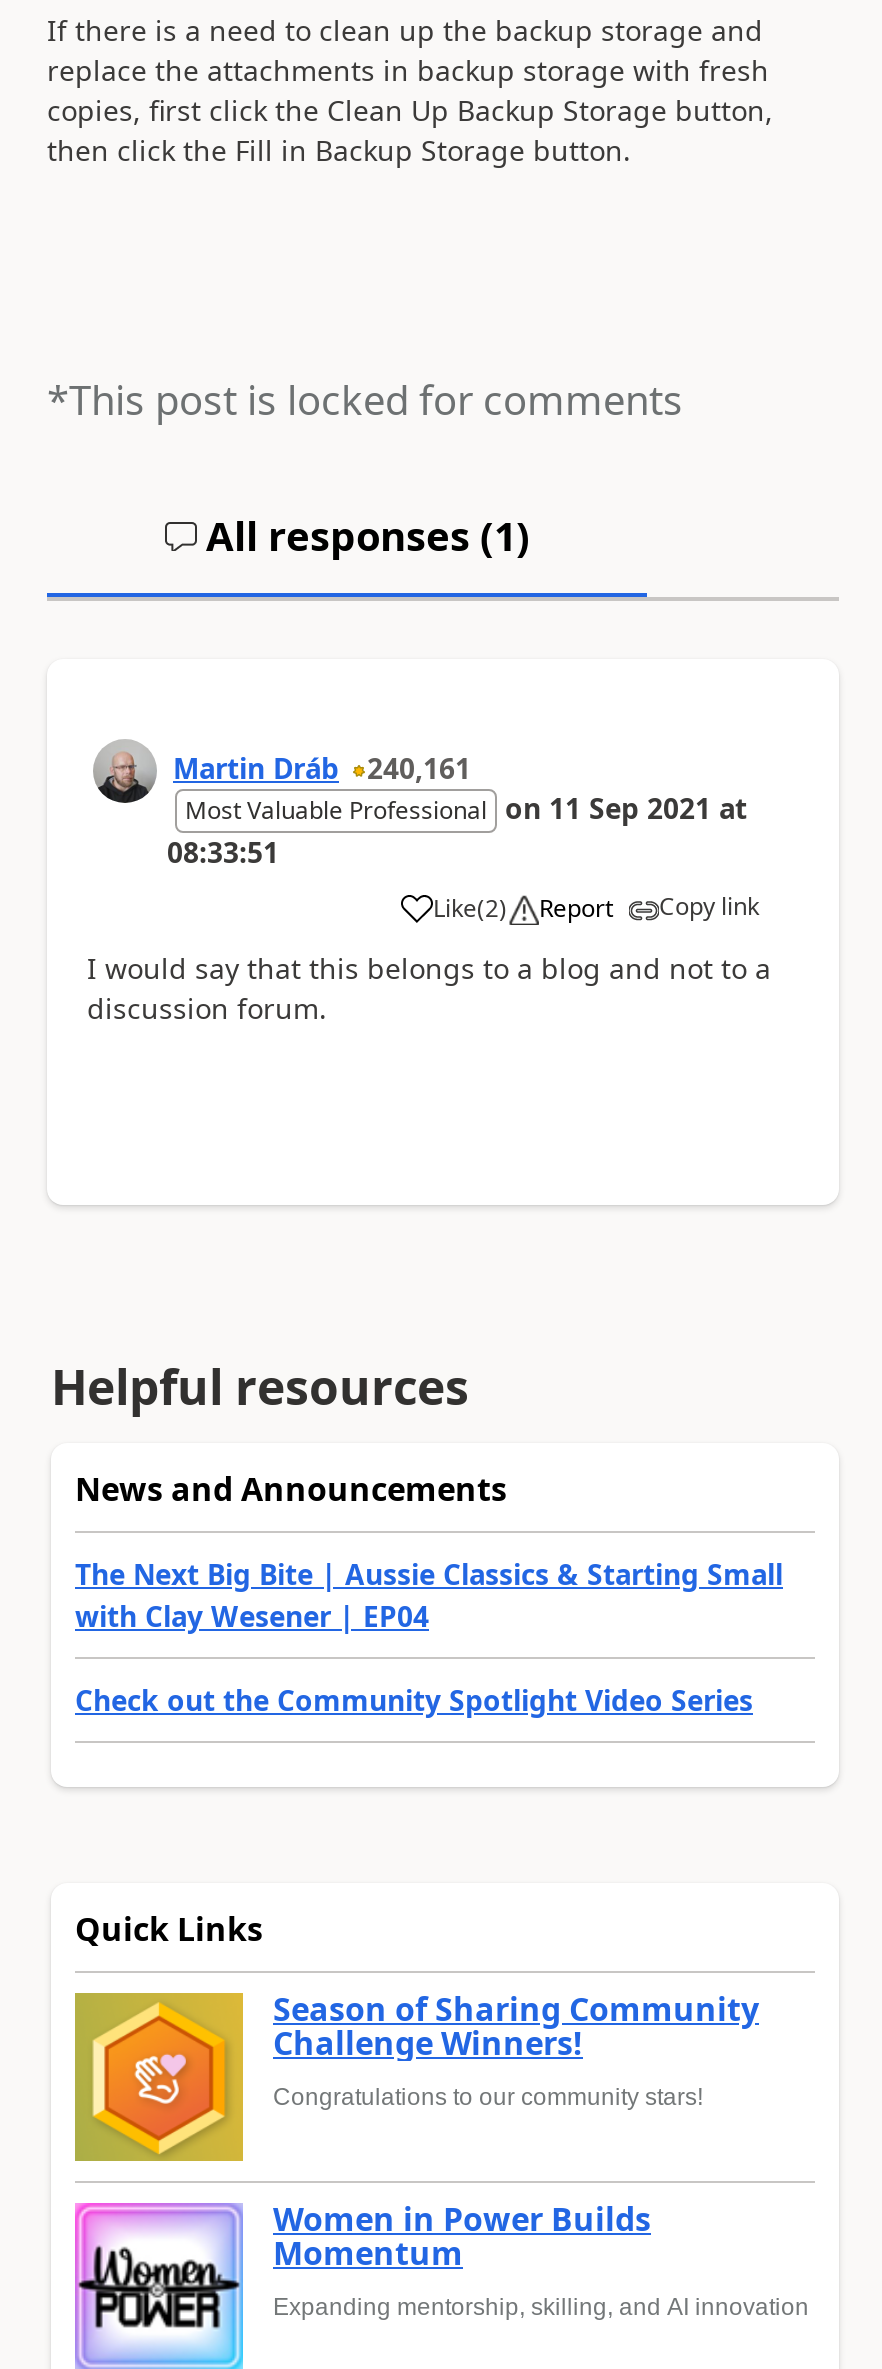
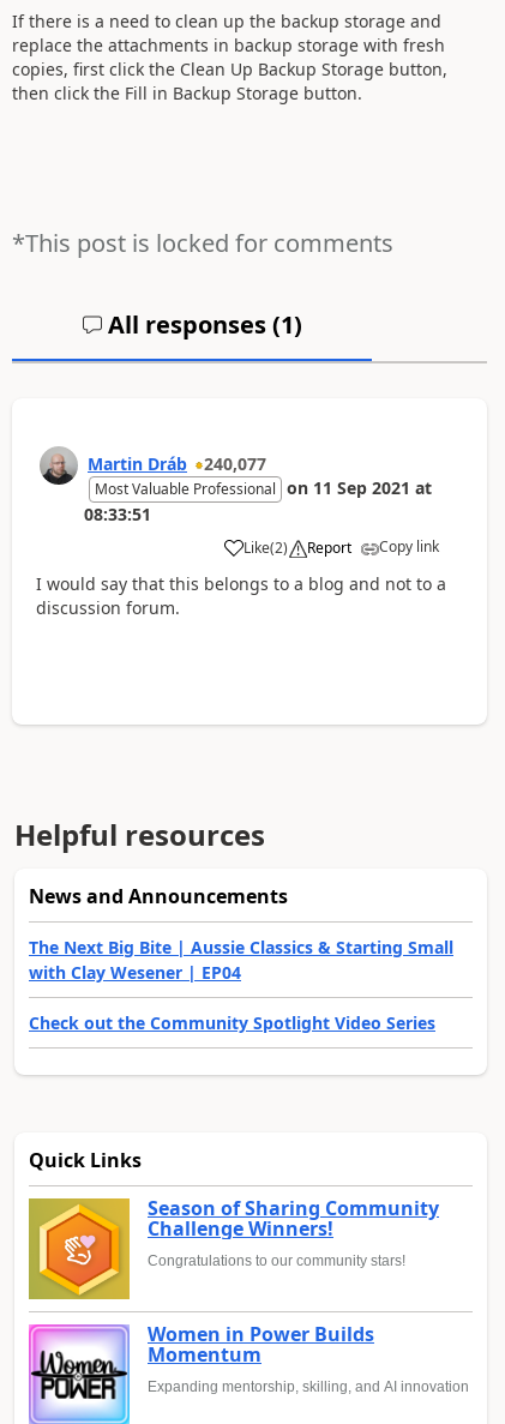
- Martin Dráb 240,161
+ Martin Dráb 240,077
